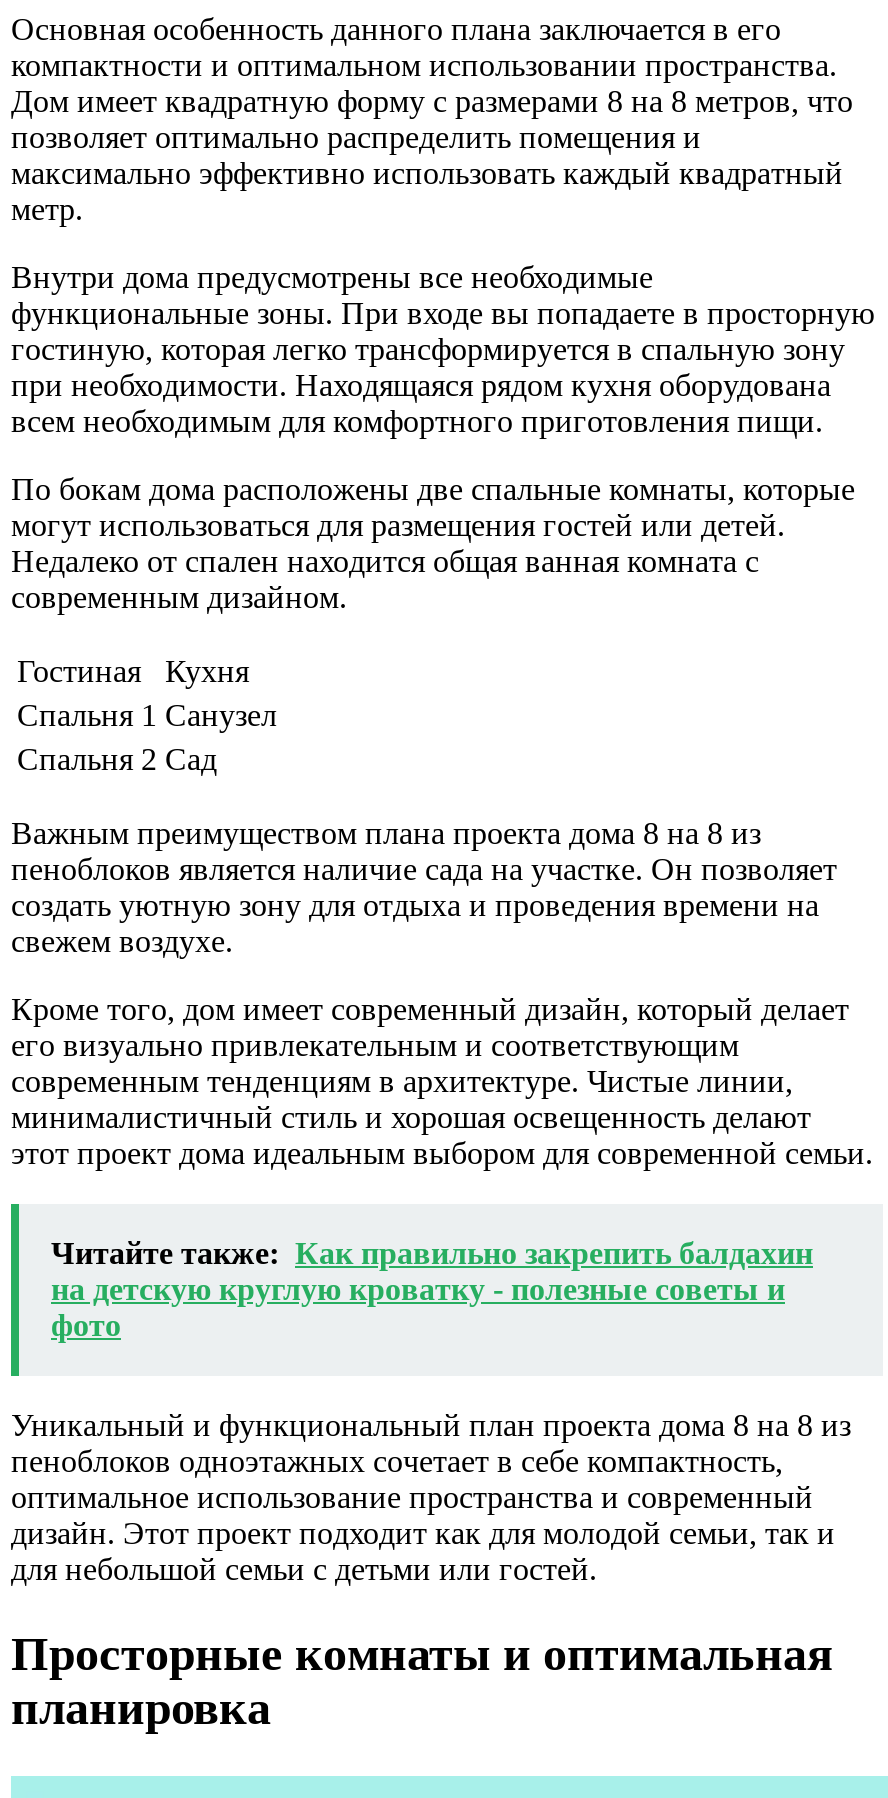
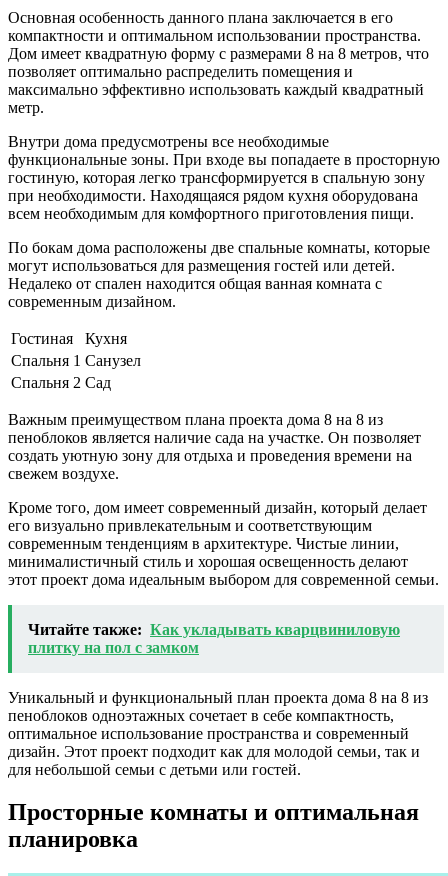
- Читайте также: Как правильно закрепить балдахин
- на детскую круглую кроватку - полезные советы и
- фото
+ Читайте также: Как укладывать кварцвиниловую
+ плитку на пол с замком
